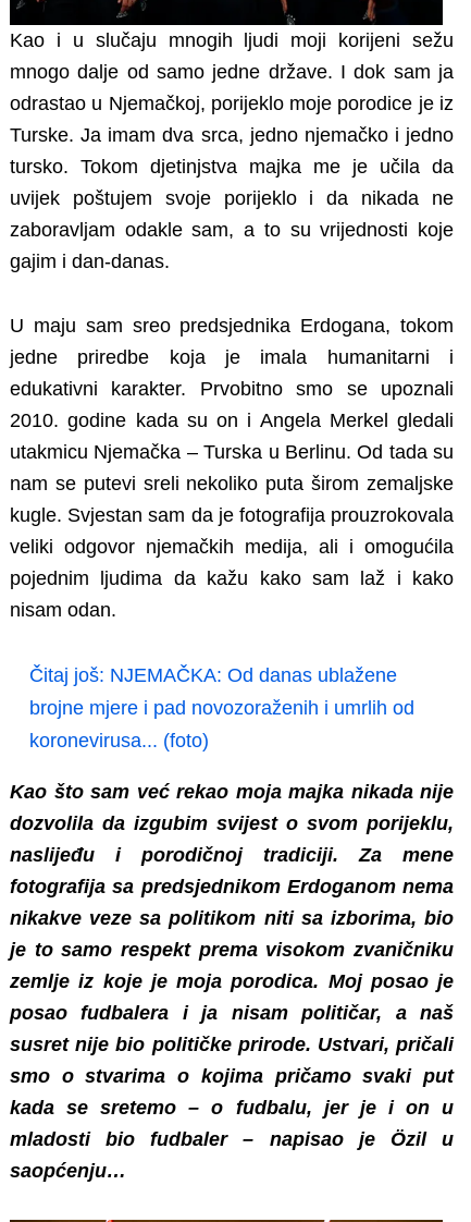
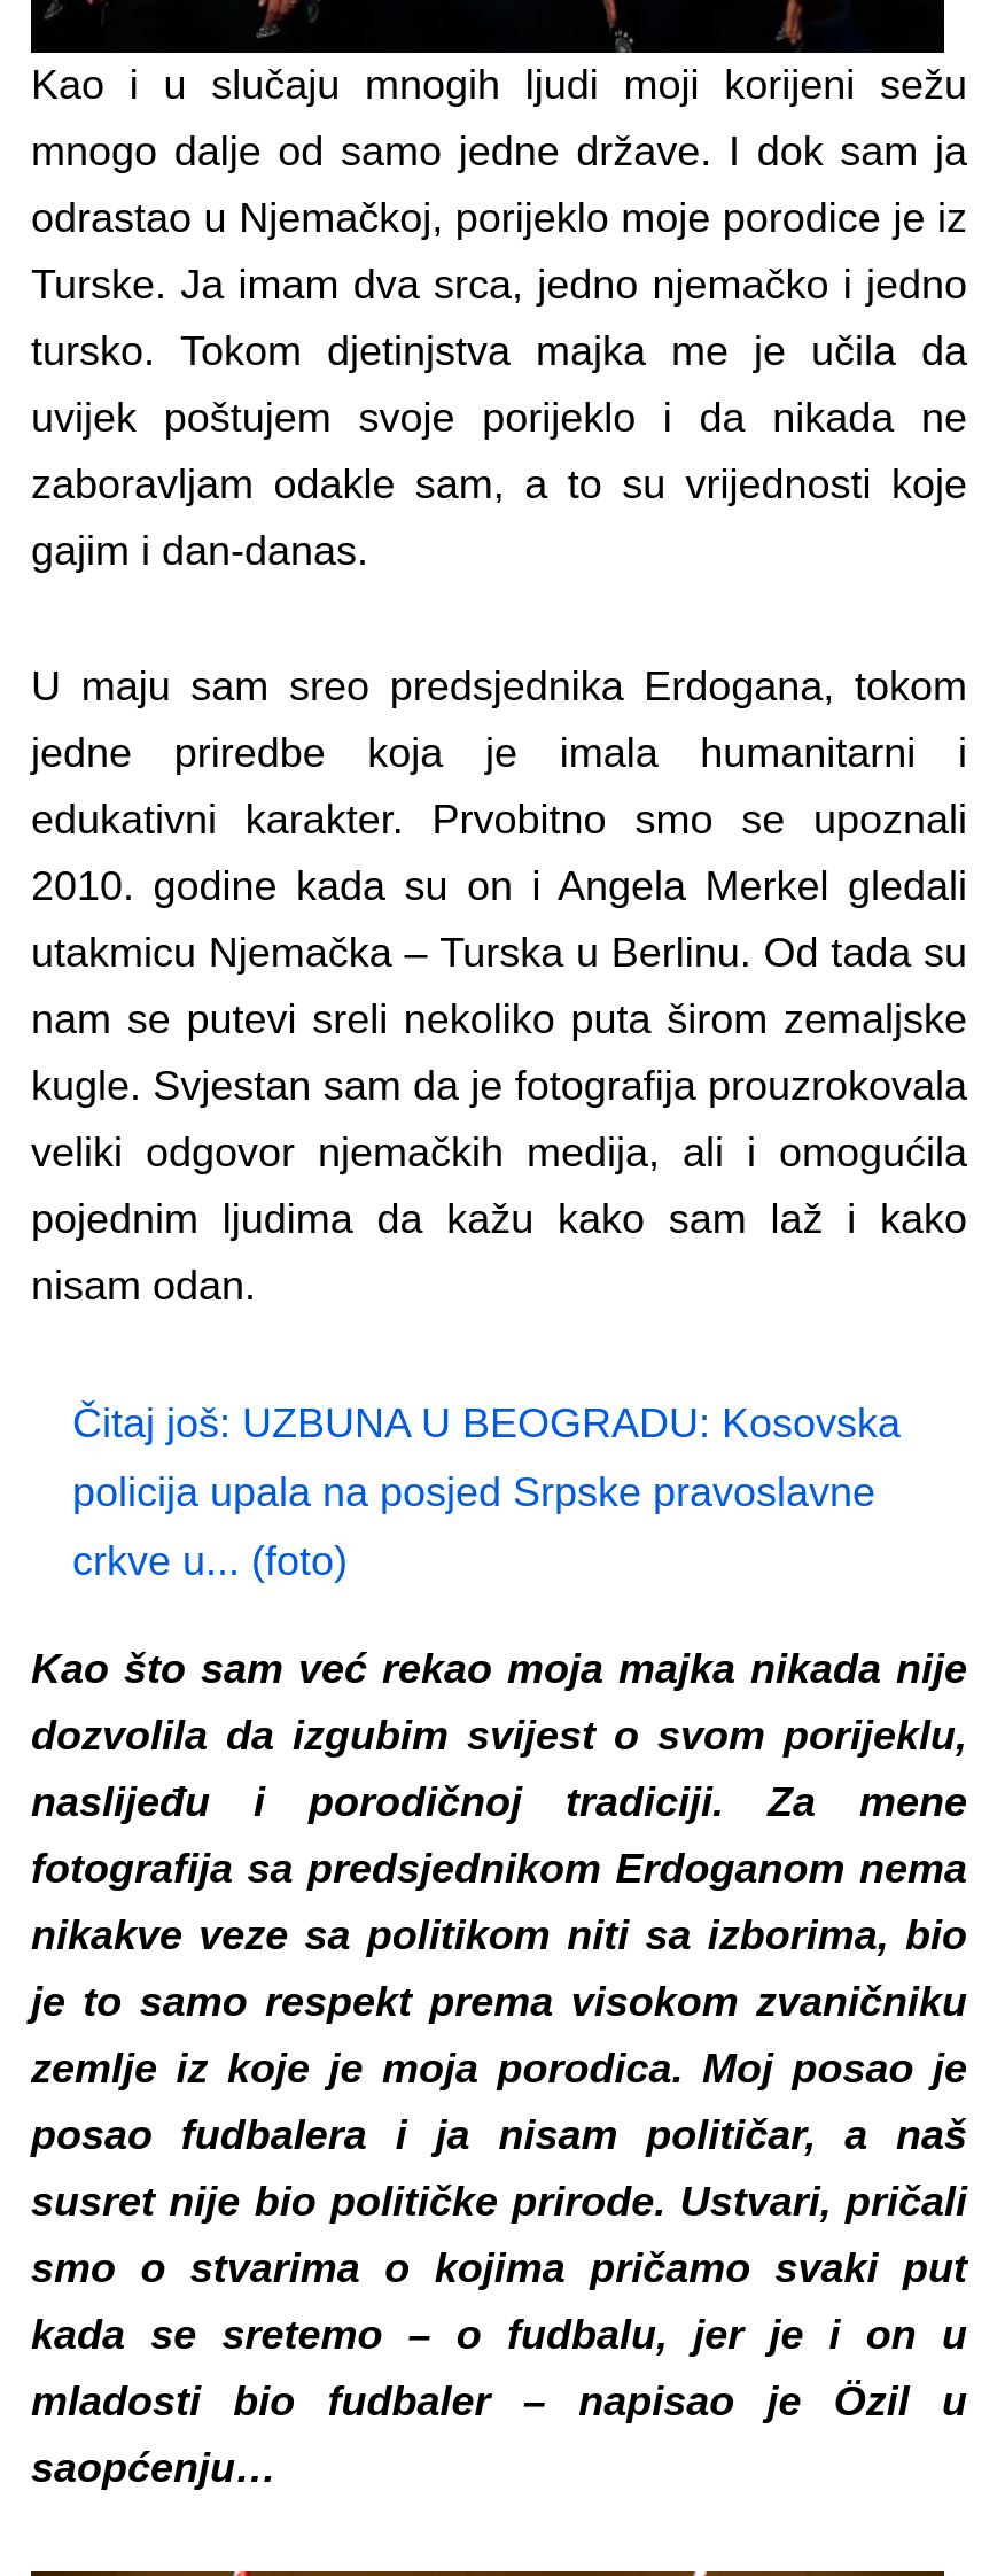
- Čitaj još: NJEMAČKA: Od danas ublažene
+ Čitaj još: UZBUNA U BEOGRADU: Kosovska

- brojne mjere i pad novozoraženih i umrlih od
+ policija upala na posjed Srpske pravoslavne

- koronevirusa... (foto)
+ crkve u... (foto)
